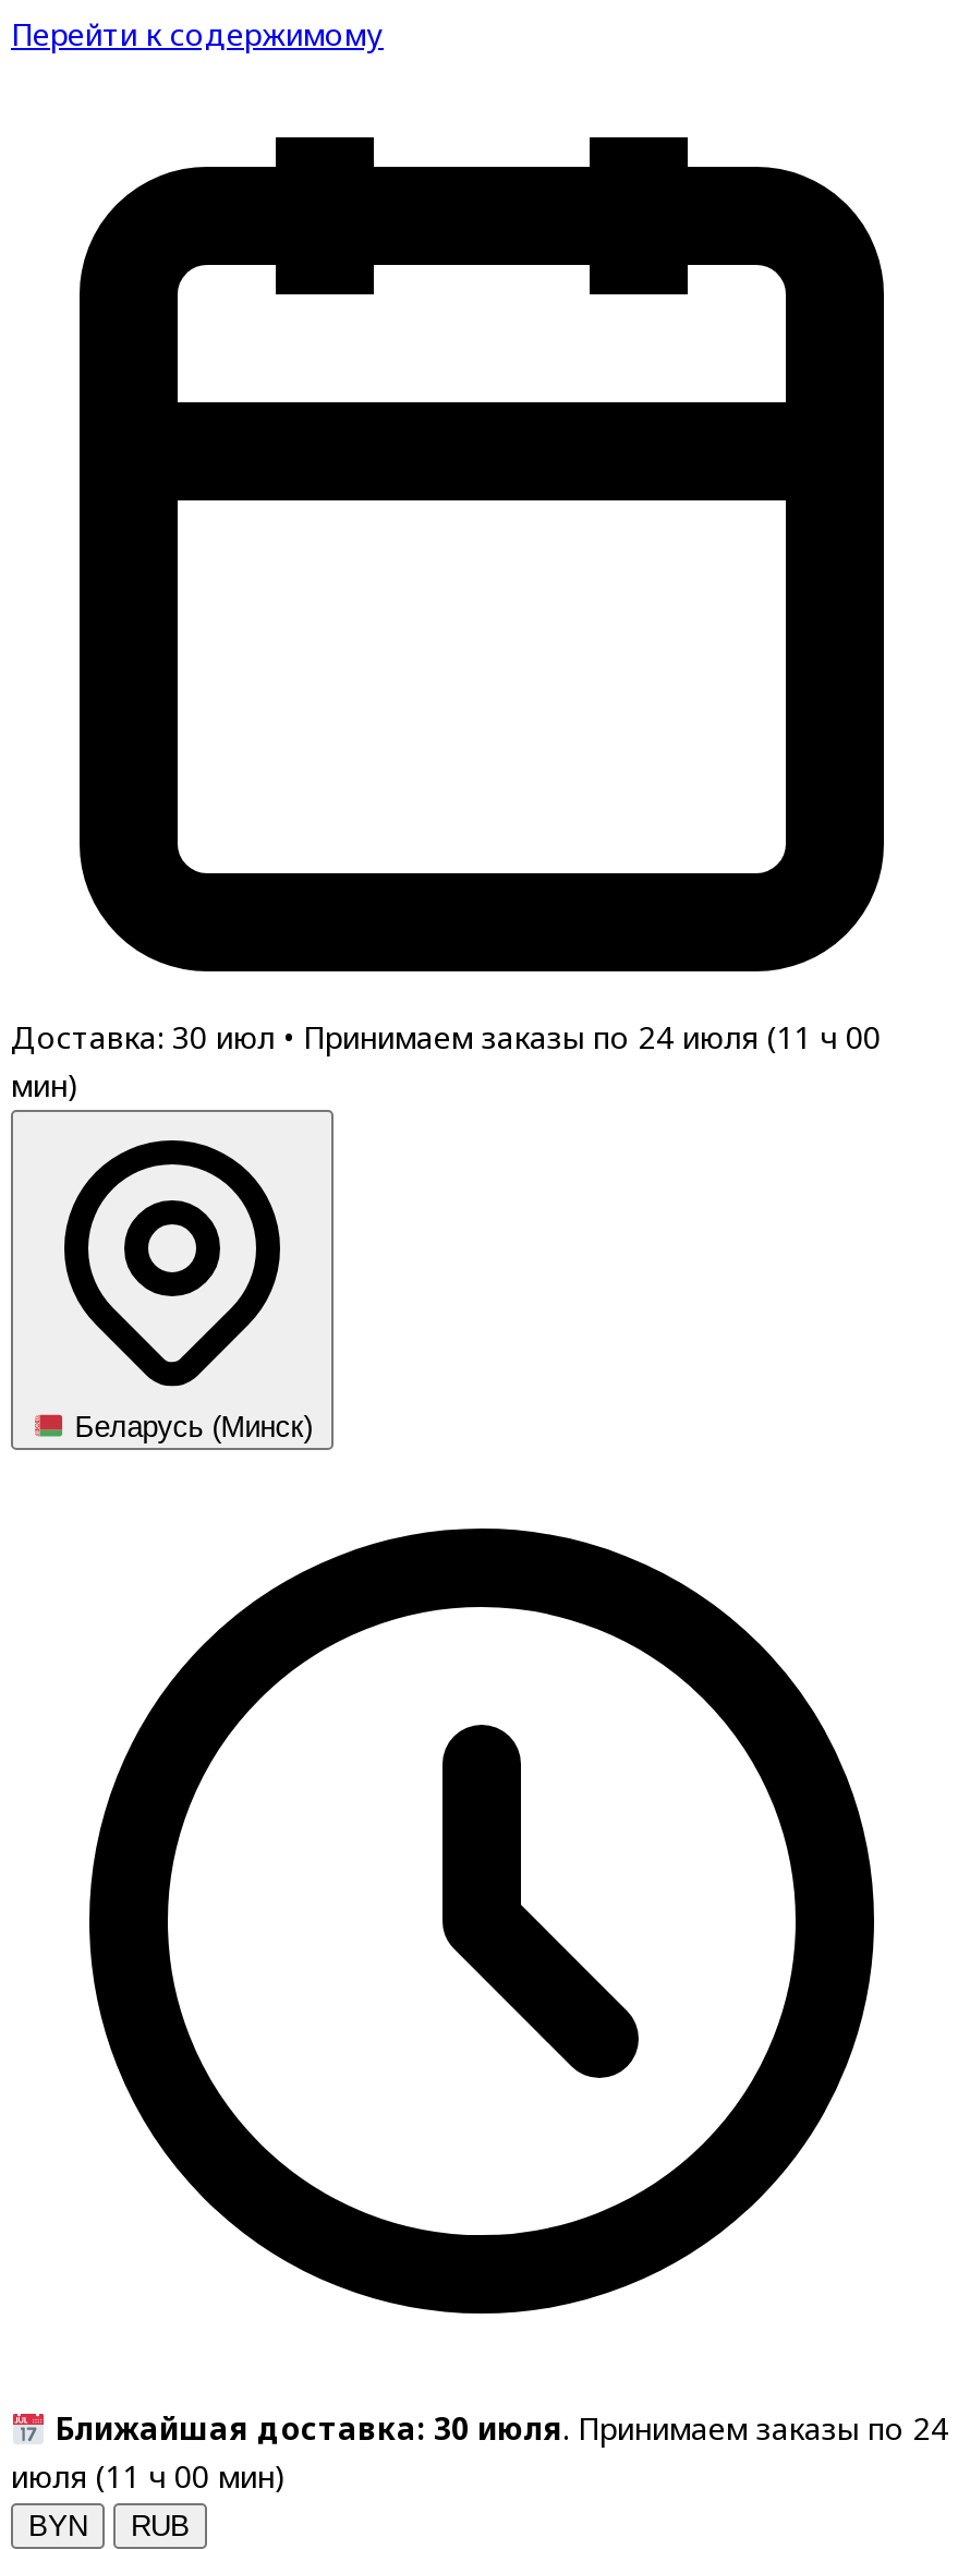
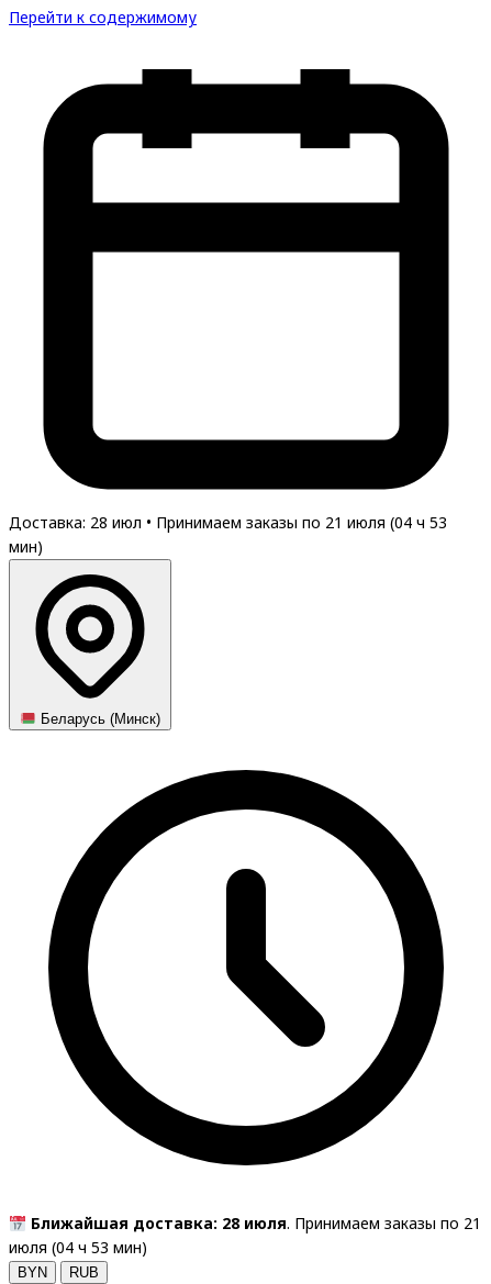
- Доставка: 30 июл • Принимаем заказы по 24 июля (11 ч 00
+ Доставка: 28 июл • Принимаем заказы по 21 июля (04 ч 53

- Ближайшая доставка: 30 июля. Принимаем заказы по 24
+ Ближайшая доставка: 28 июля. Принимаем заказы по 21

- июля (11 ч 00 мин)
+ июля (04 ч 53 мин)
